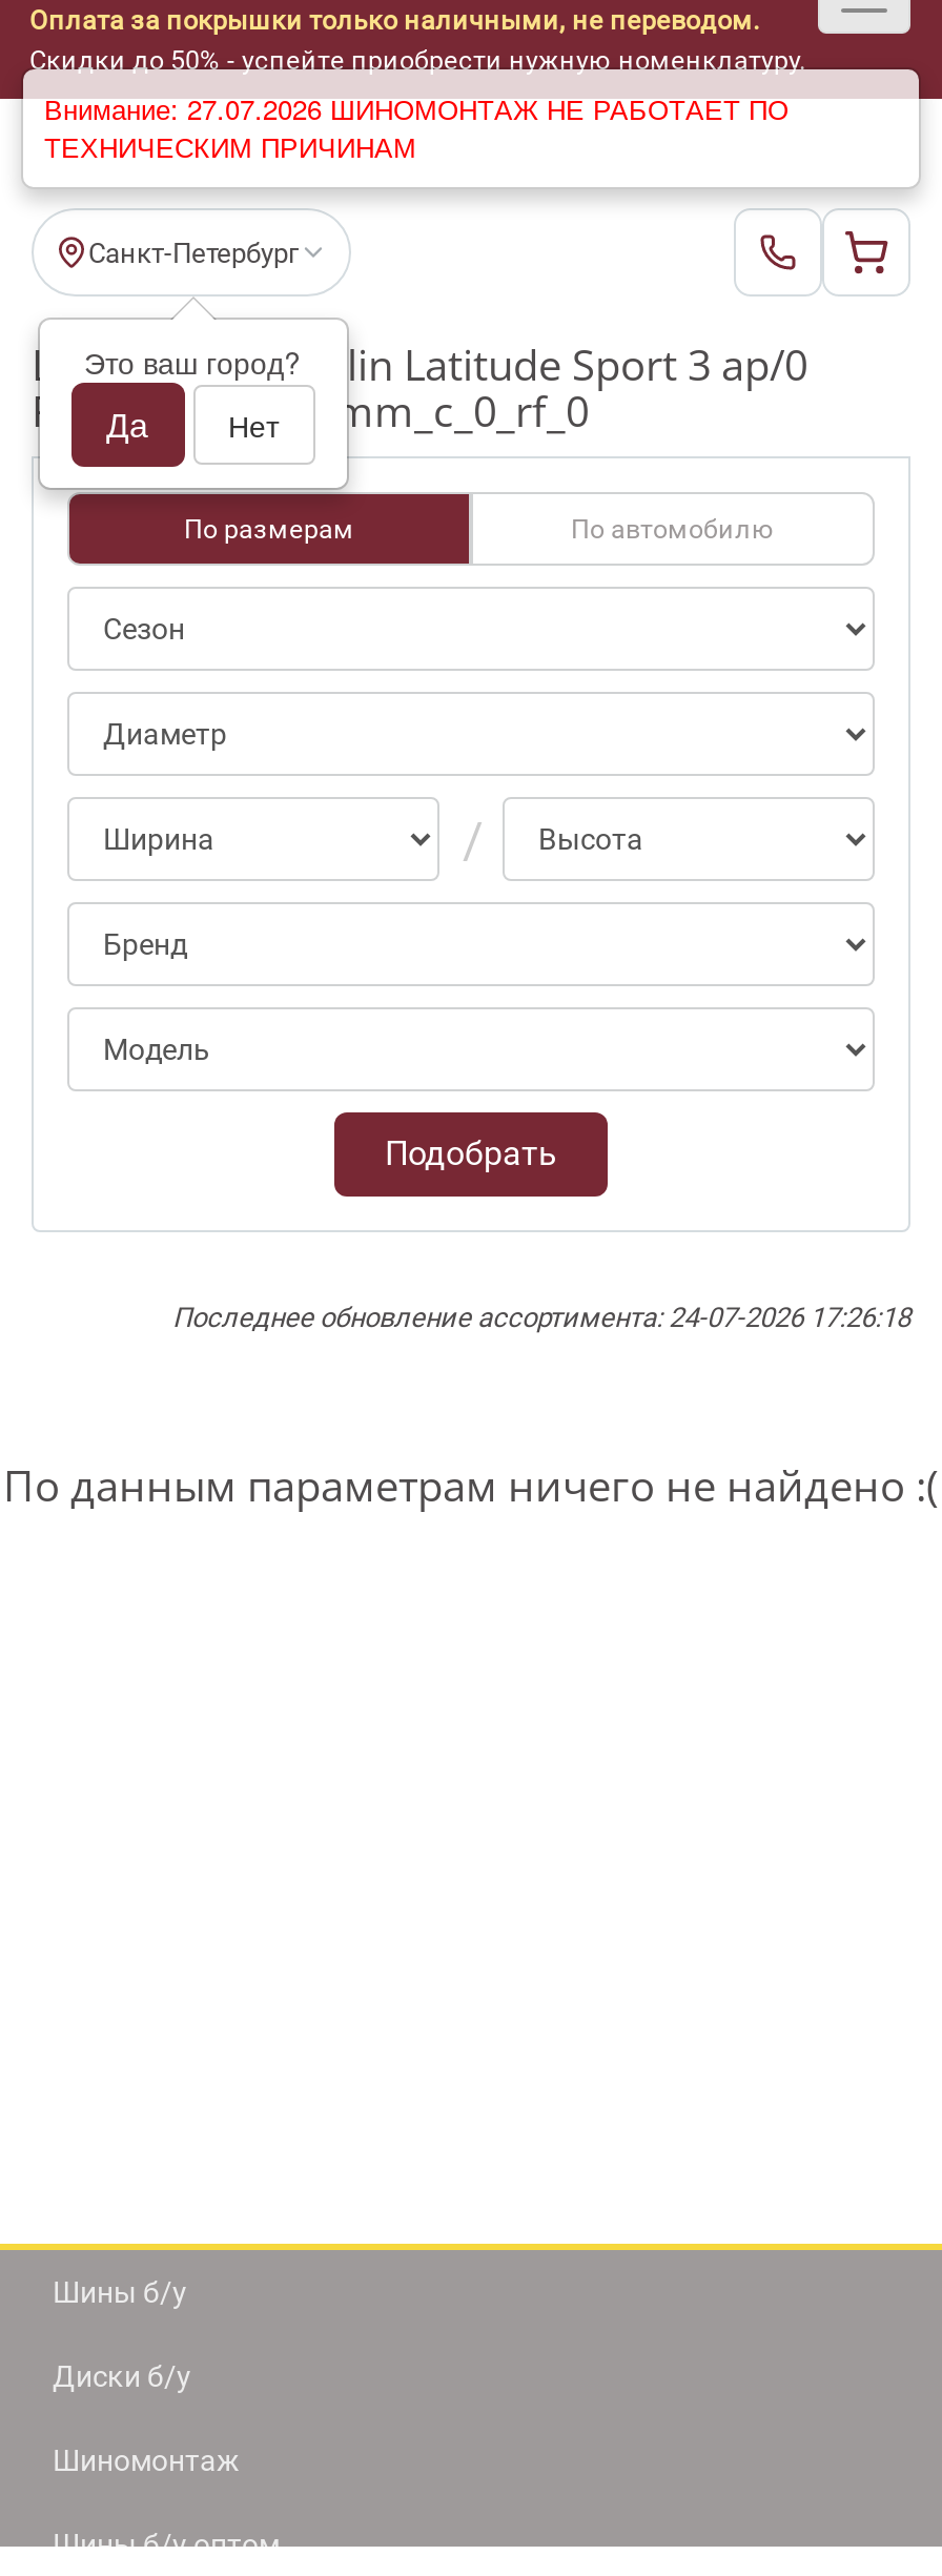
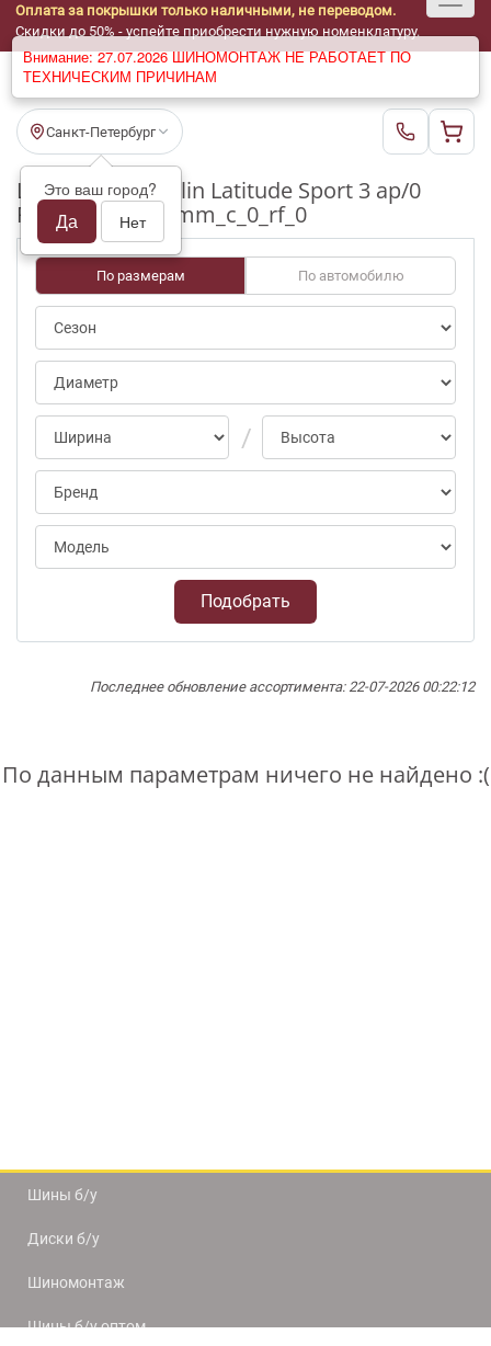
- Последнее обновление ассортимента: 24-07-2026 17:26:18
+ Последнее обновление ассортимента: 22-07-2026 00:22:12
